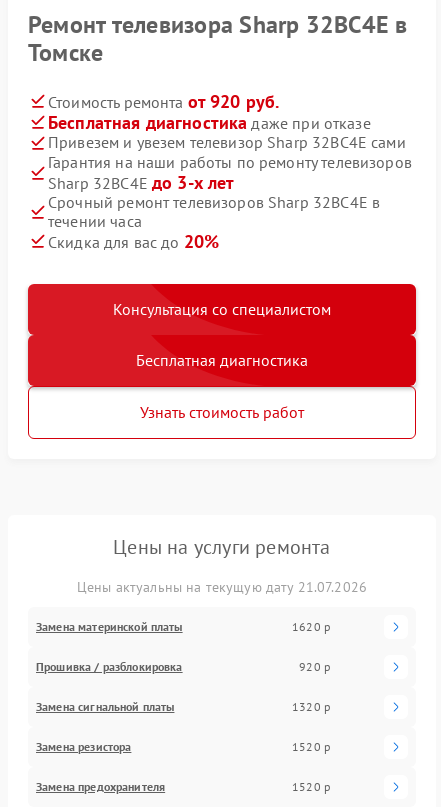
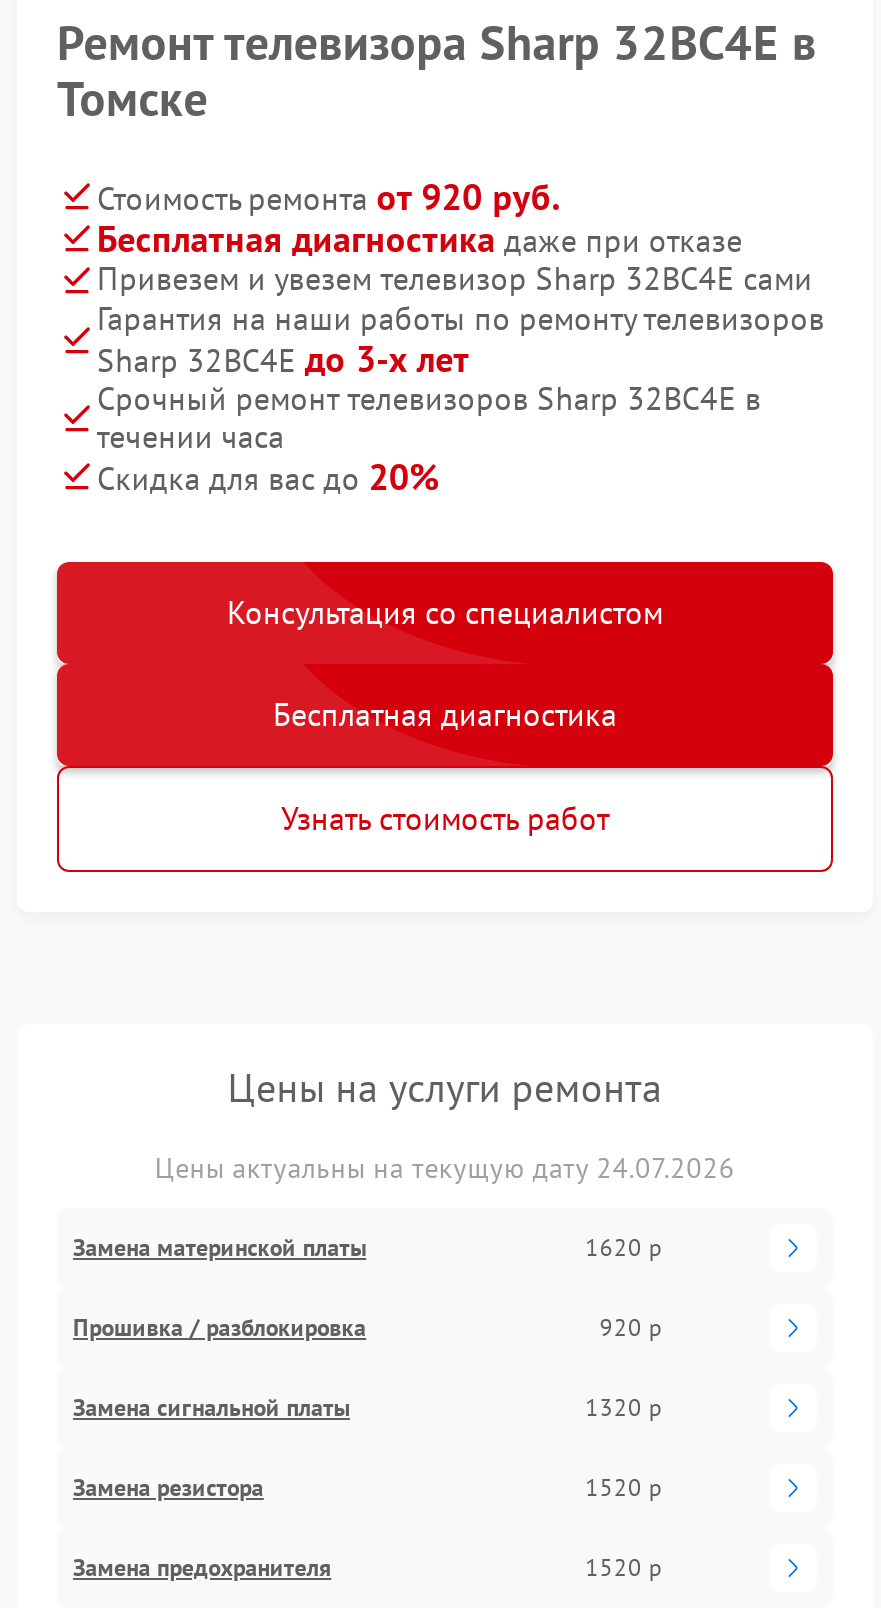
- Цены актуальны на текущую дату 21.07.2026
+ Цены актуальны на текущую дату 24.07.2026
